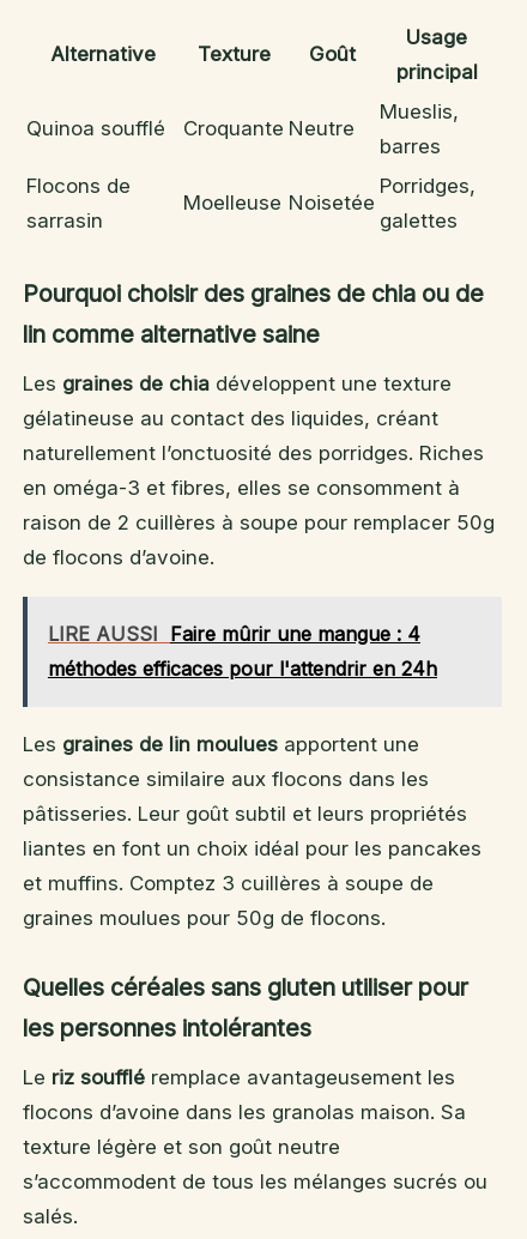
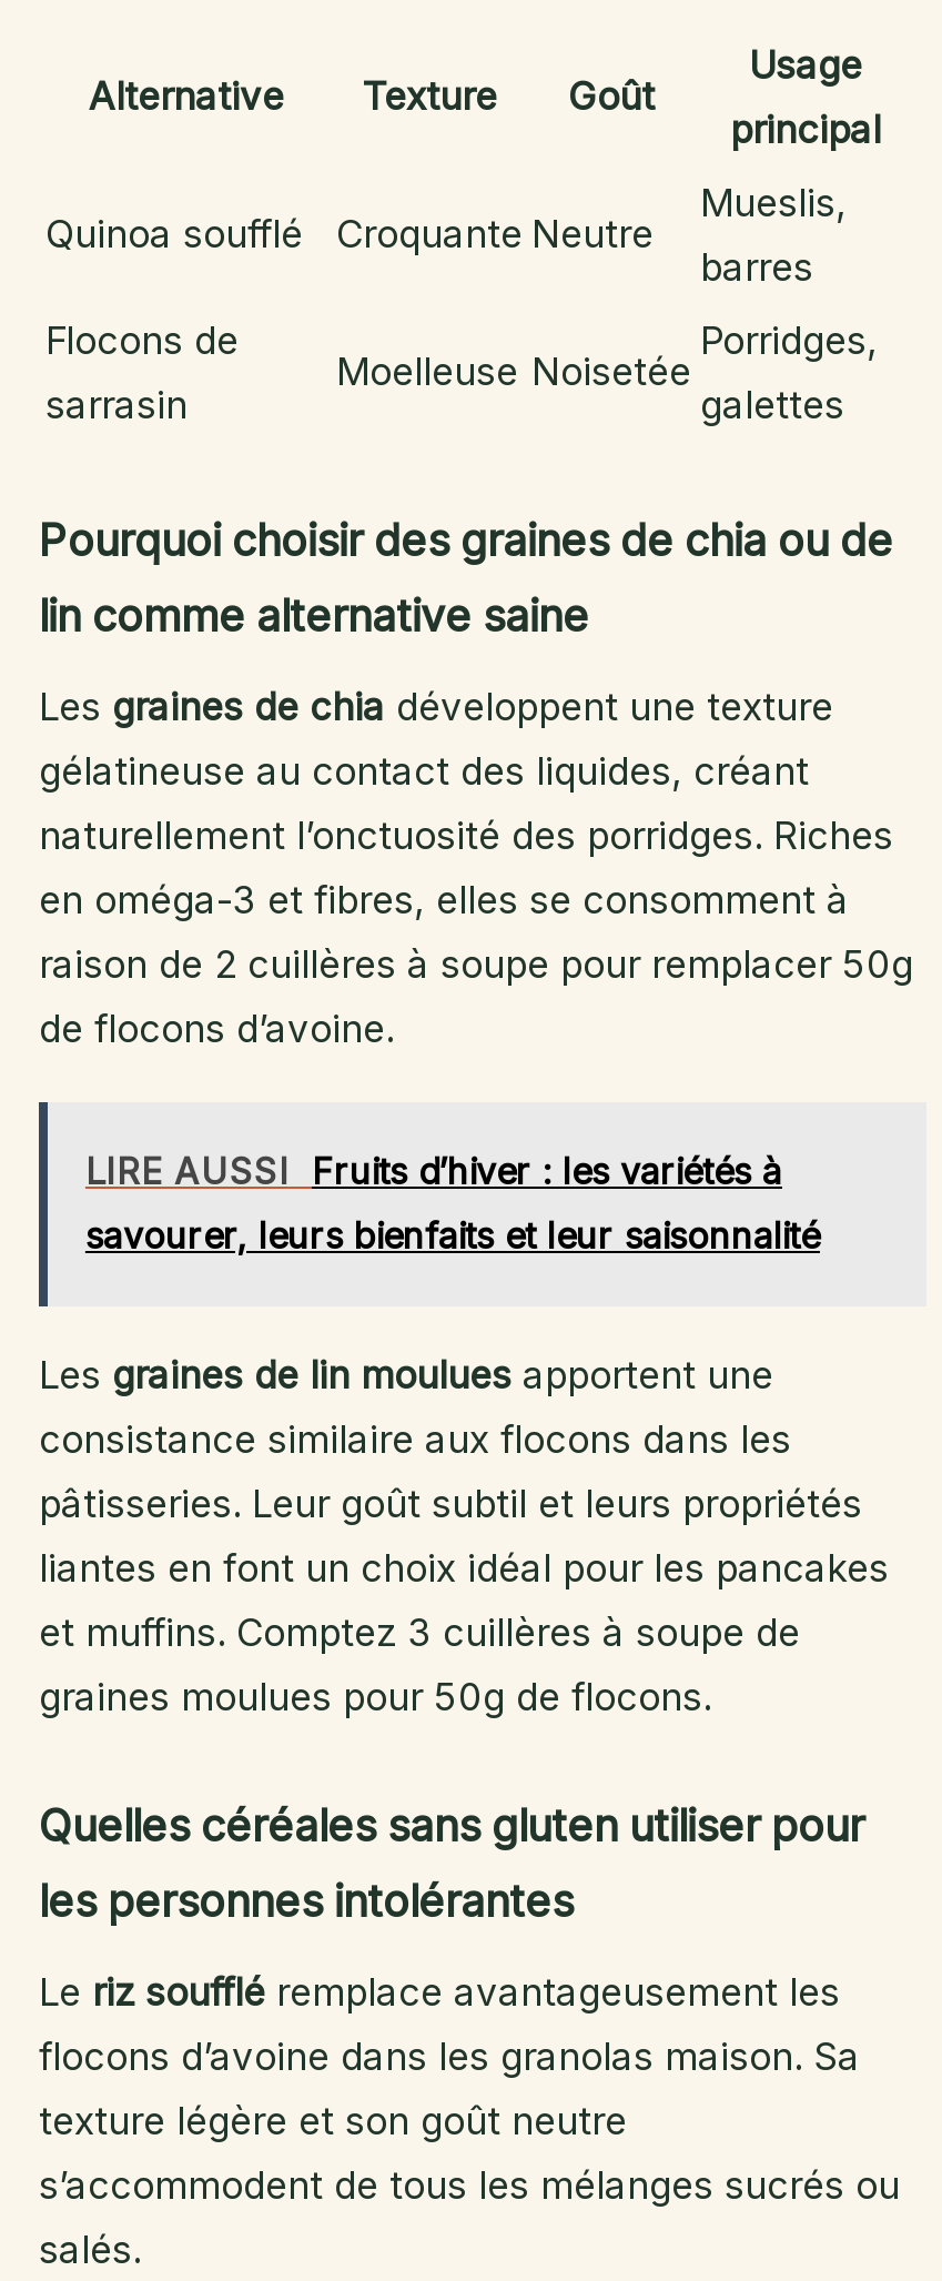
- LIRE AUSSI Faire mûrir une mangue : 4
- méthodes efficaces pour l'attendrir en 24h
+ LIRE AUSSI Fruits d’hiver : les variétés à
+ savourer, leurs bienfaits et leur saisonnalité
